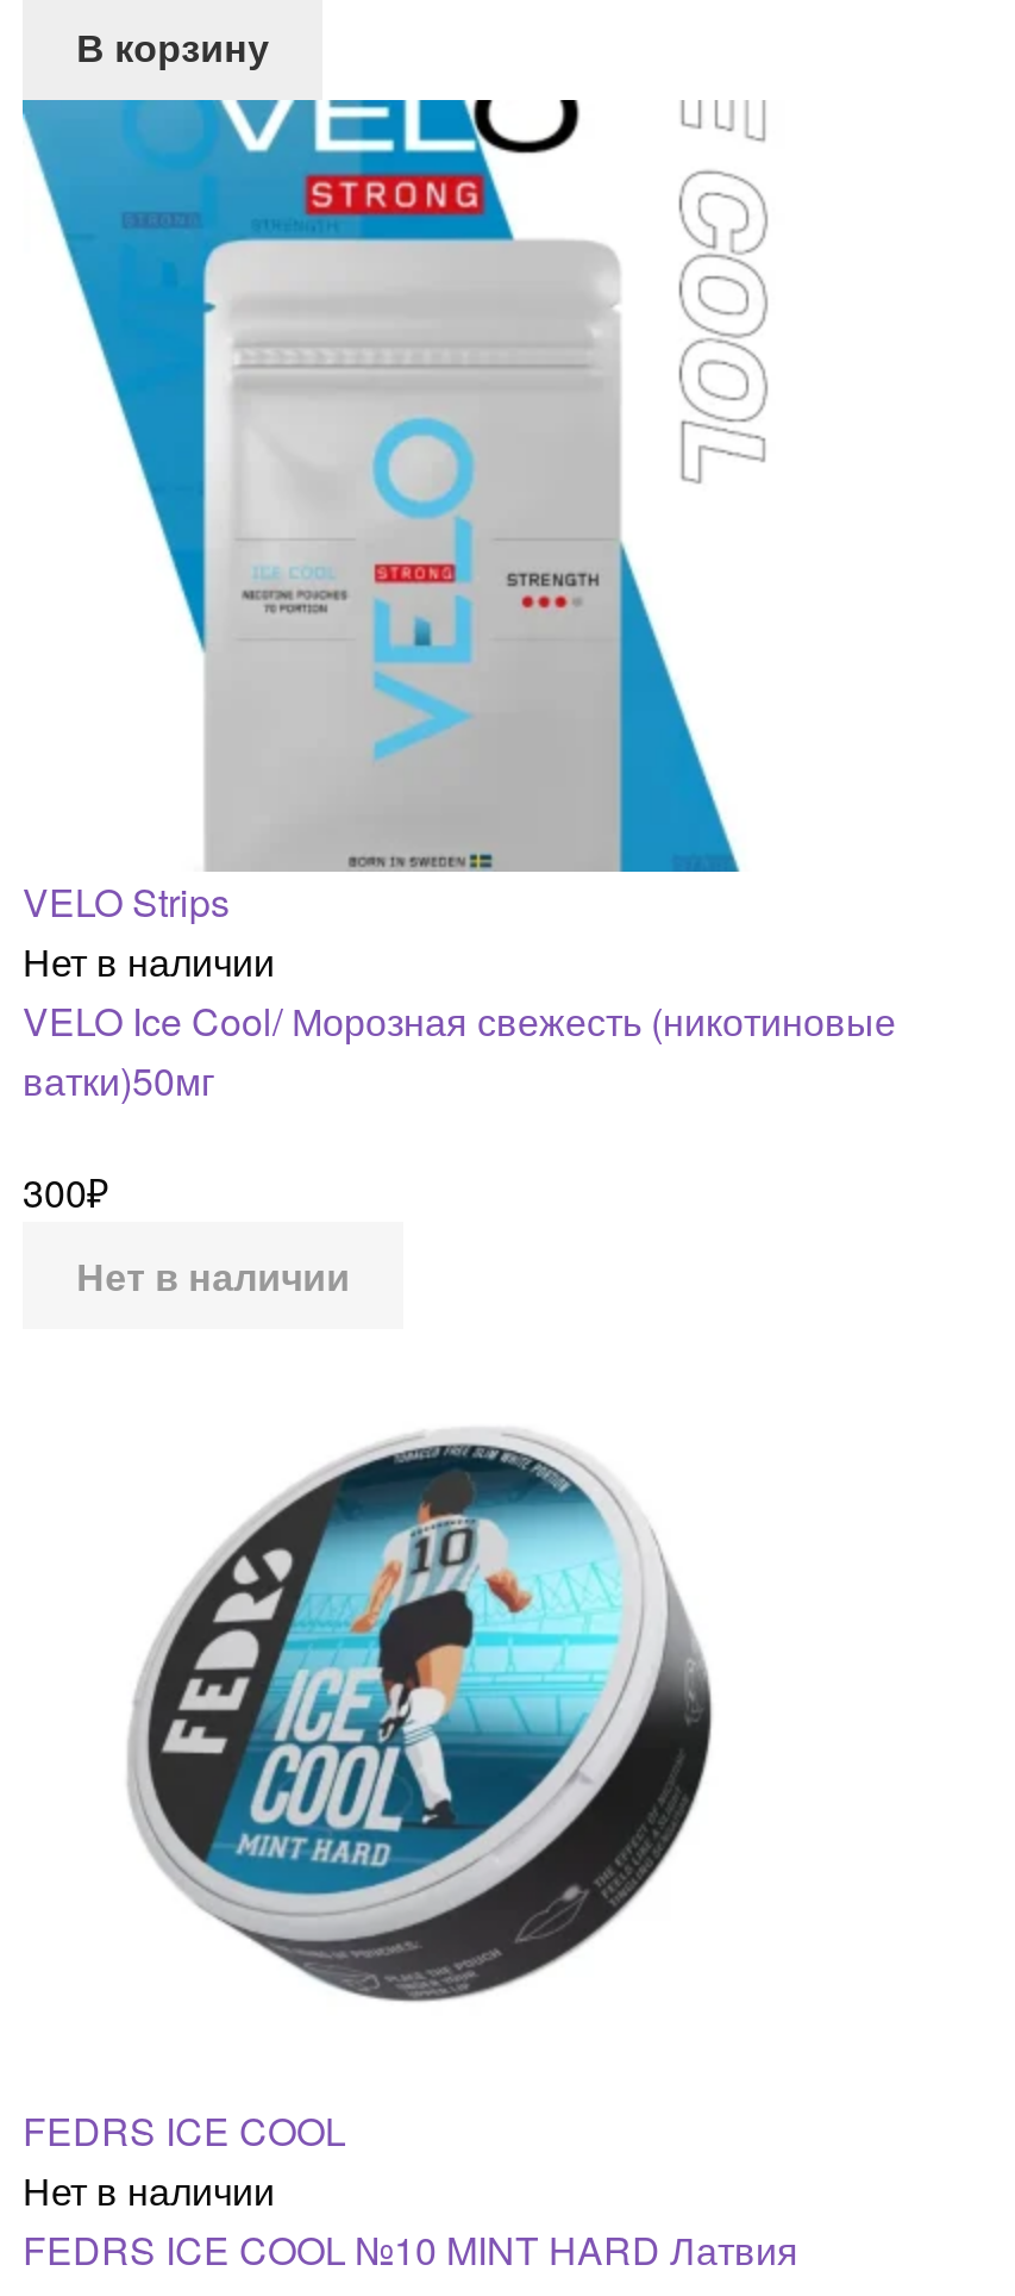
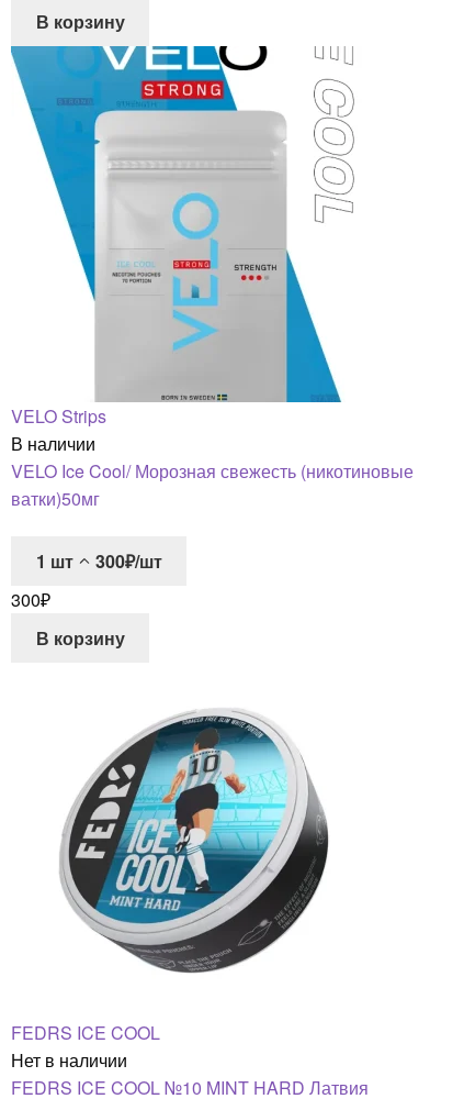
- Нет в наличии
+ В наличии

+ 1 шт
+ 300₽/шт

- Нет в наличии
+ В корзину
